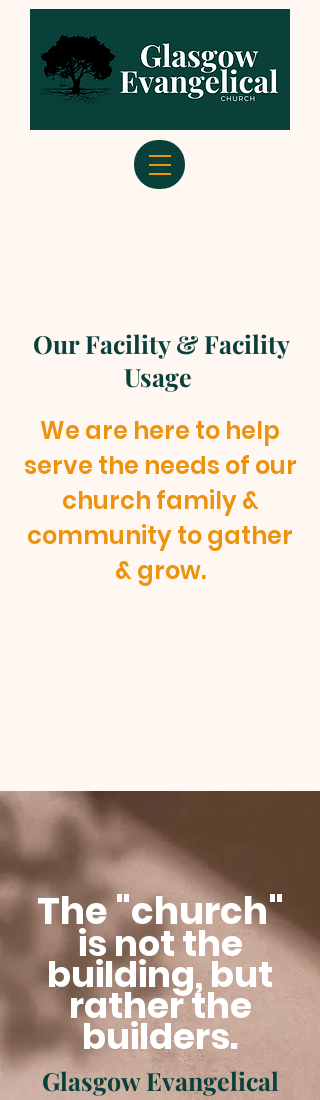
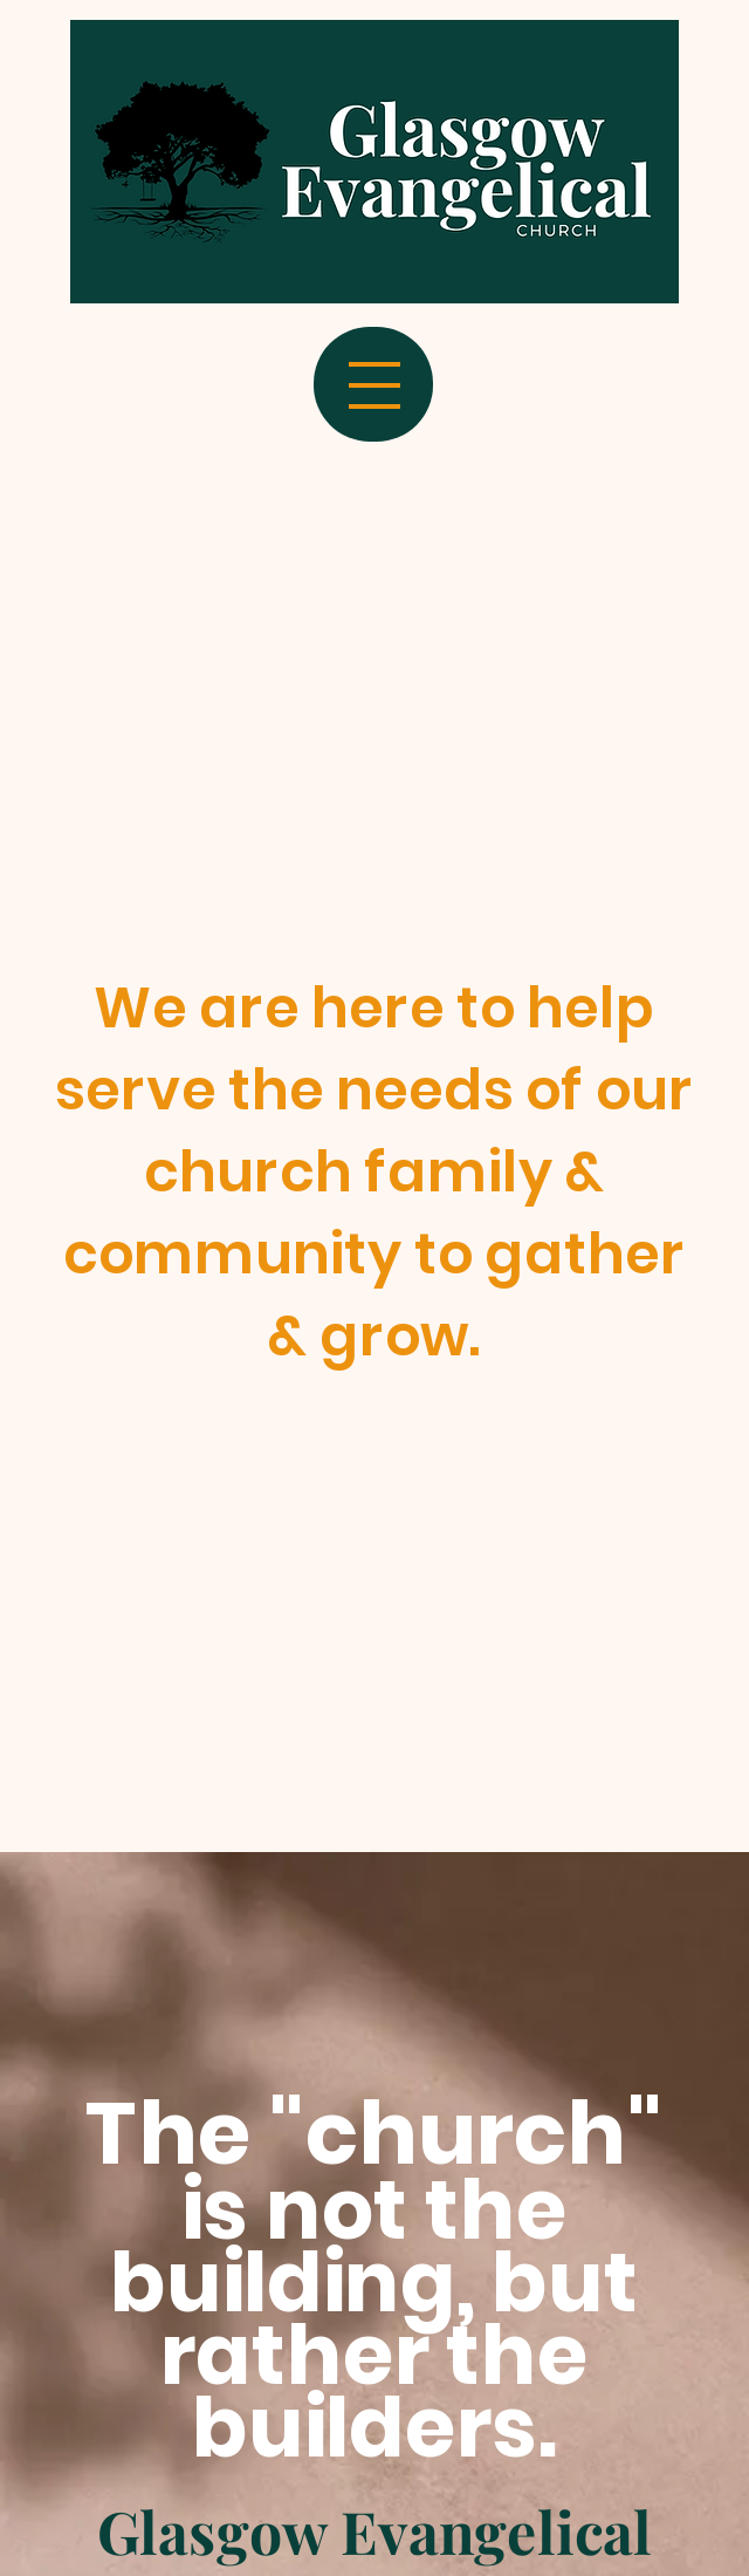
- Our Facility & Facility
- Usage
